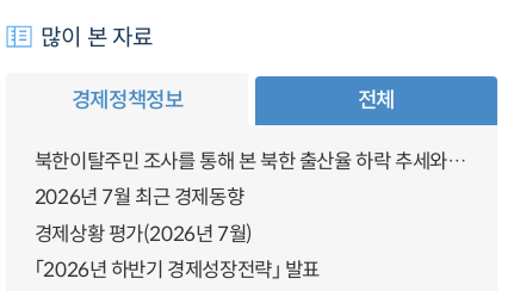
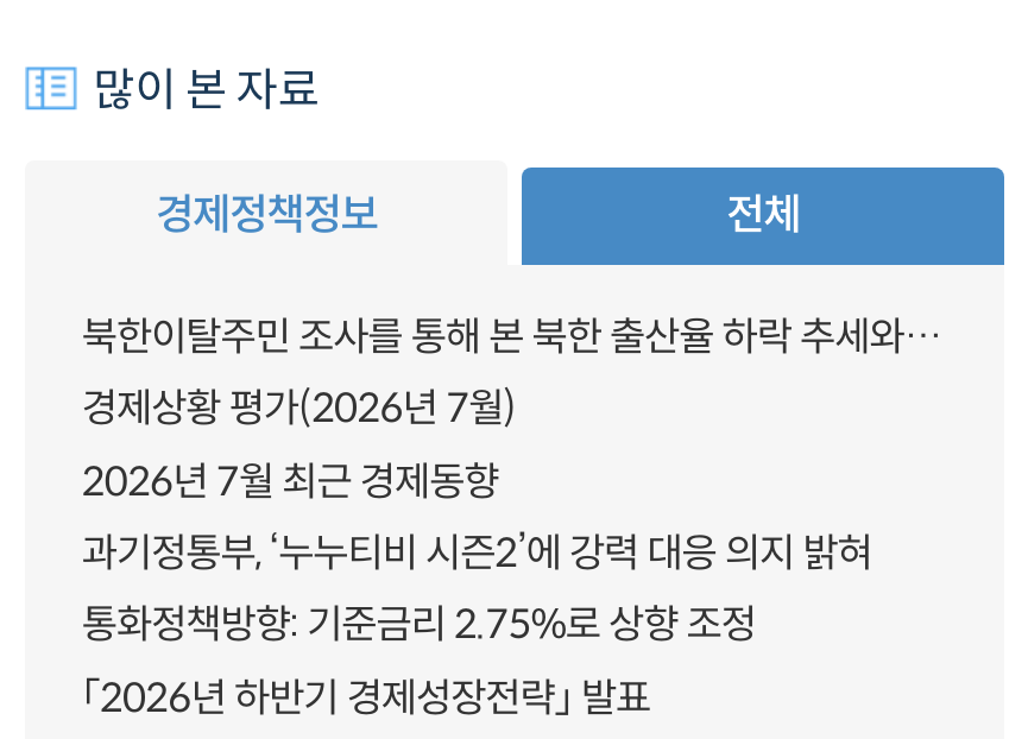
+ 과기정통부, ‘누누티비 시즌2’에 강력 대응 의지 밝혀
+ 통화정책방향: 기준금리 2.75%로 상향 조정

moved up: 경제상황 평가(2026년 7월)
